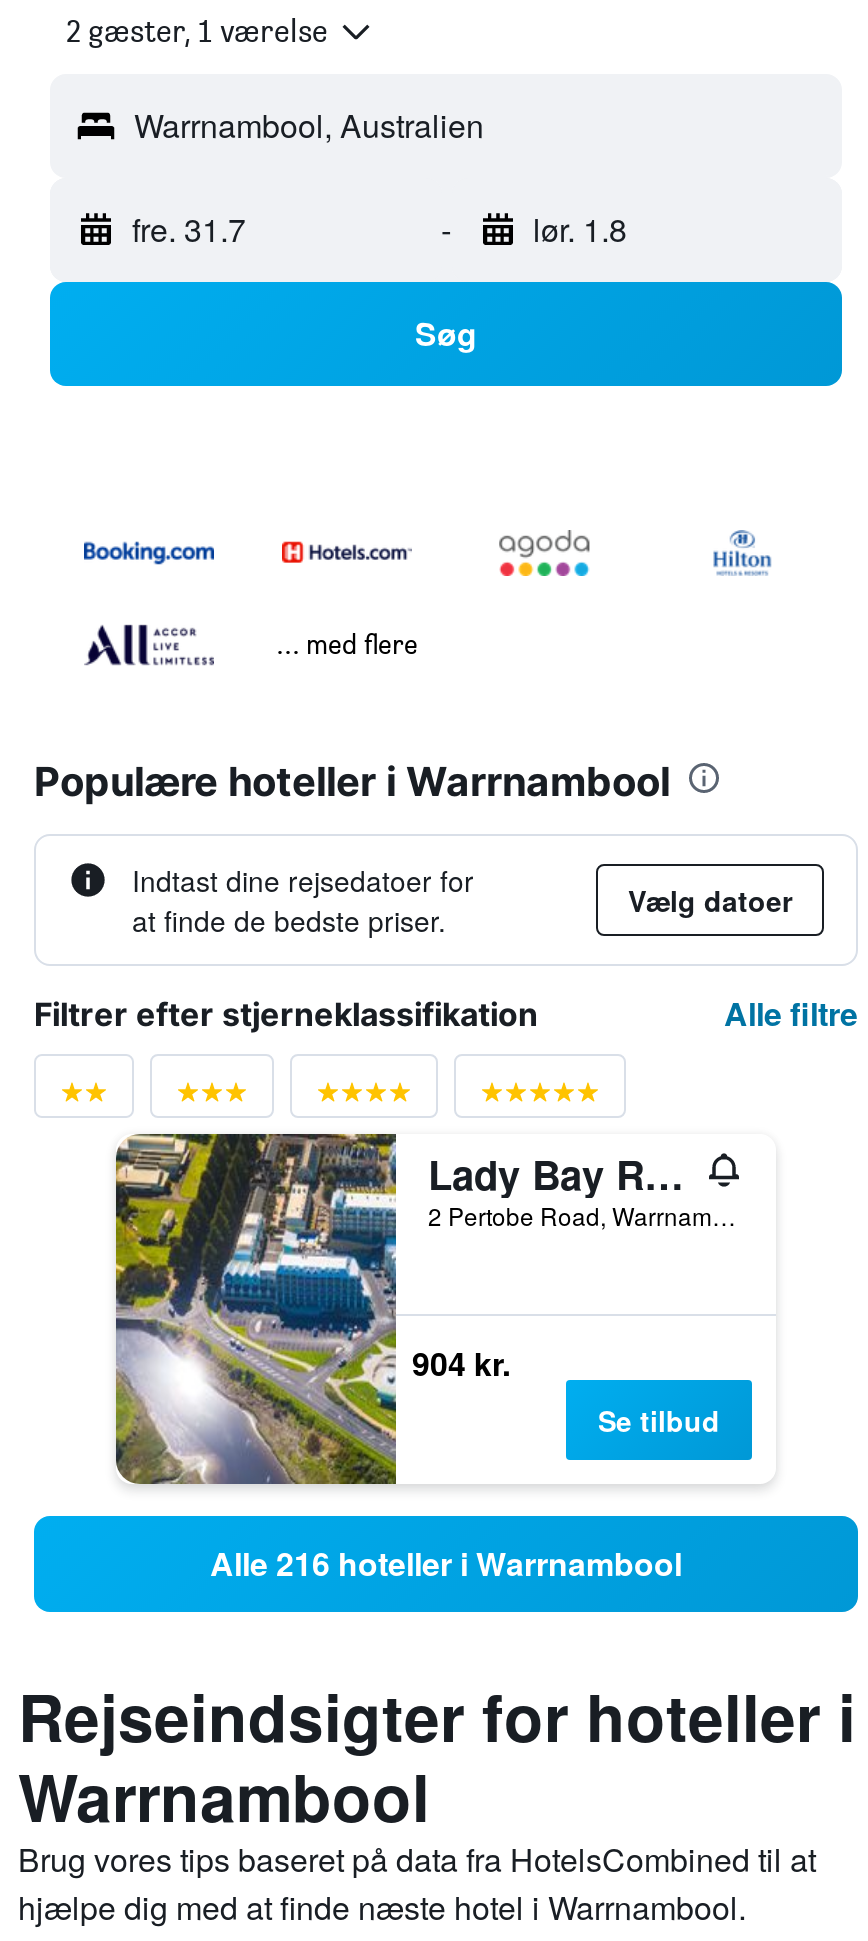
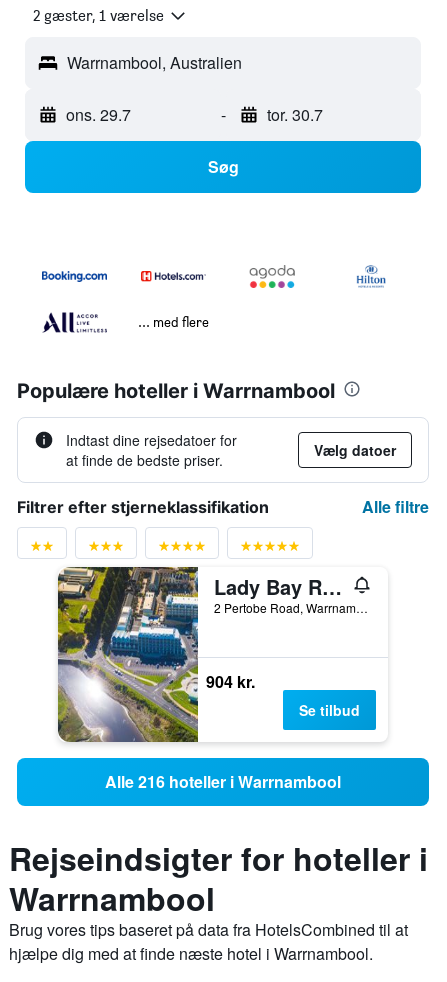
- fre. 31.7
+ ons. 29.7

- lør. 1.8
+ tor. 30.7
